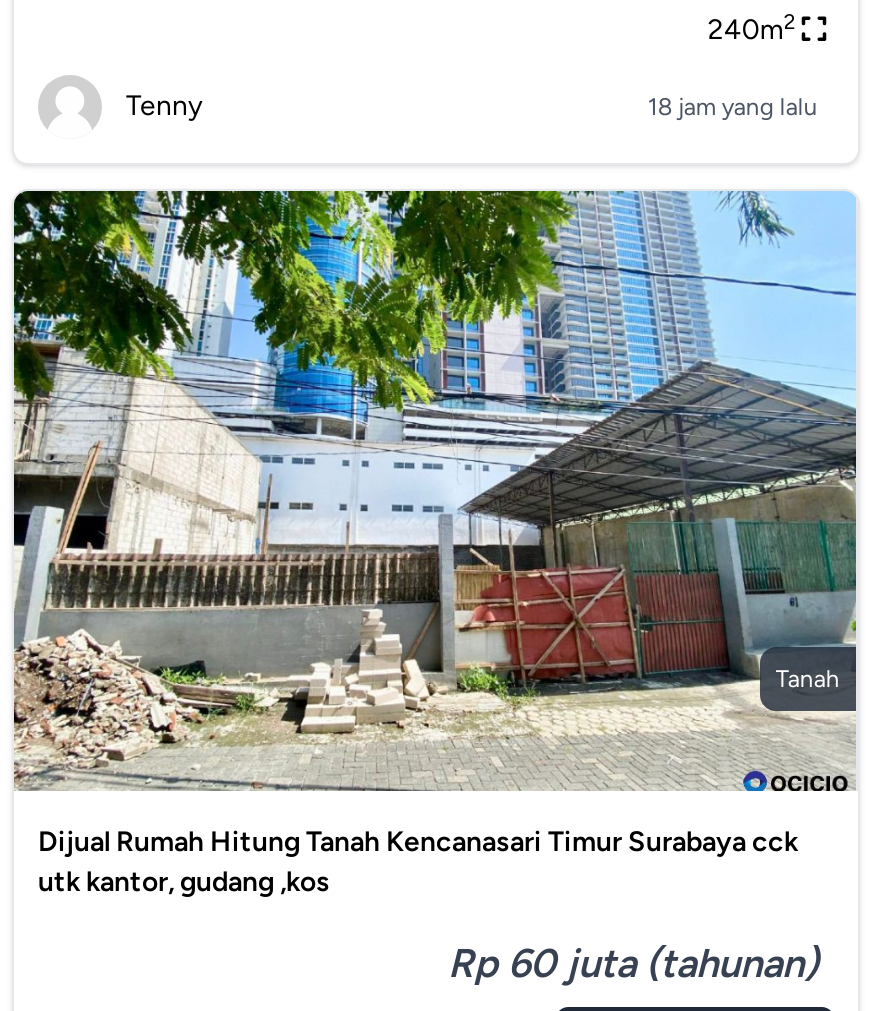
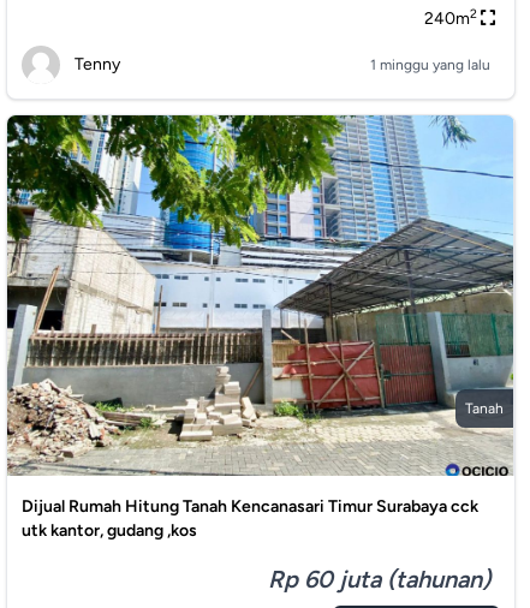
- 18 jam yang lalu
+ 1 minggu yang lalu
